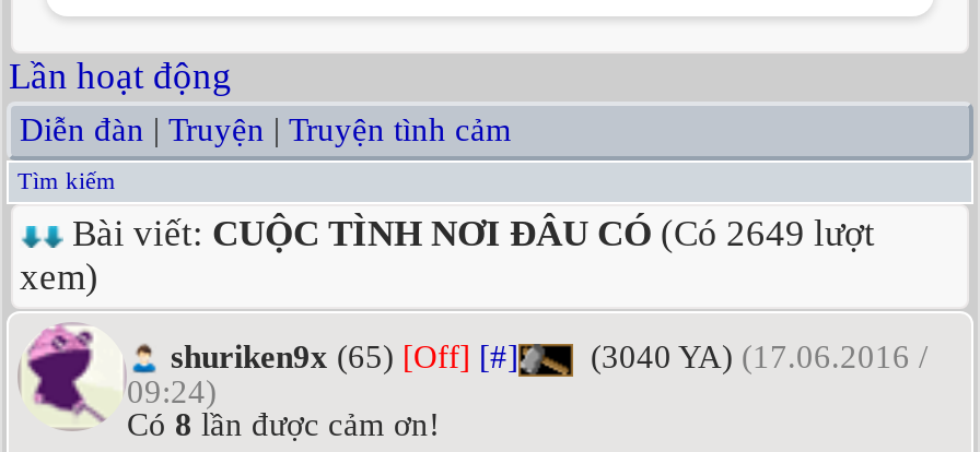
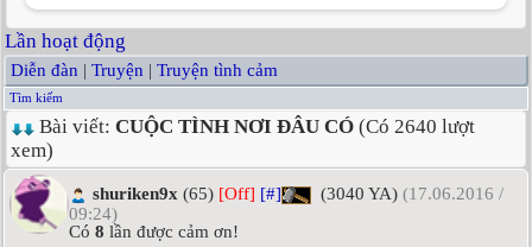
- Bài viết: CUỘC TÌNH NƠI ĐÂU CÓ (Có 2649 lượt
+ Bài viết: CUỘC TÌNH NƠI ĐÂU CÓ (Có 2640 lượt
